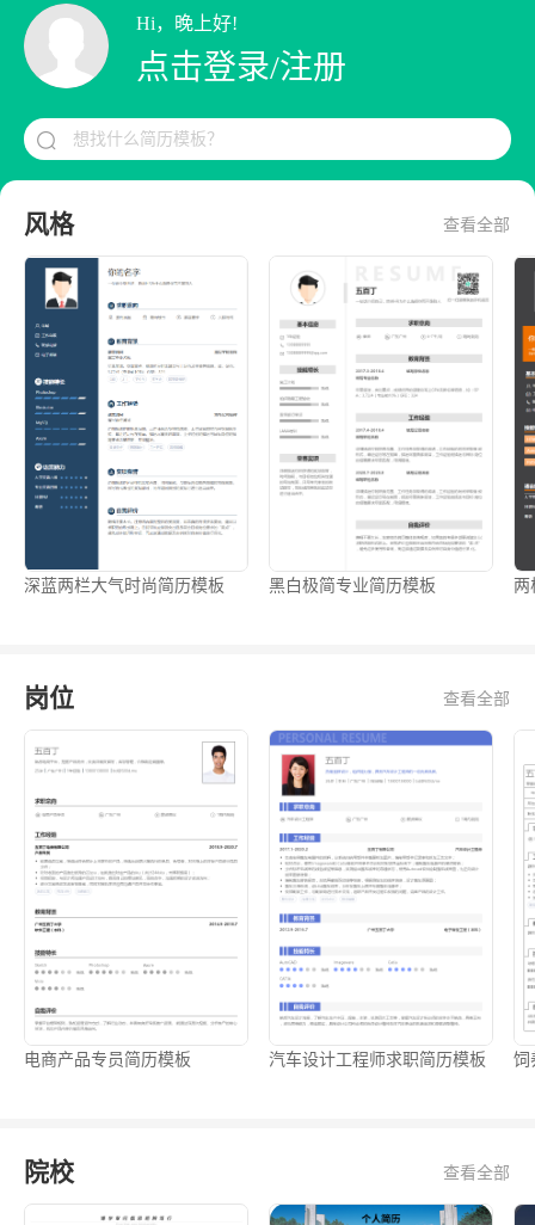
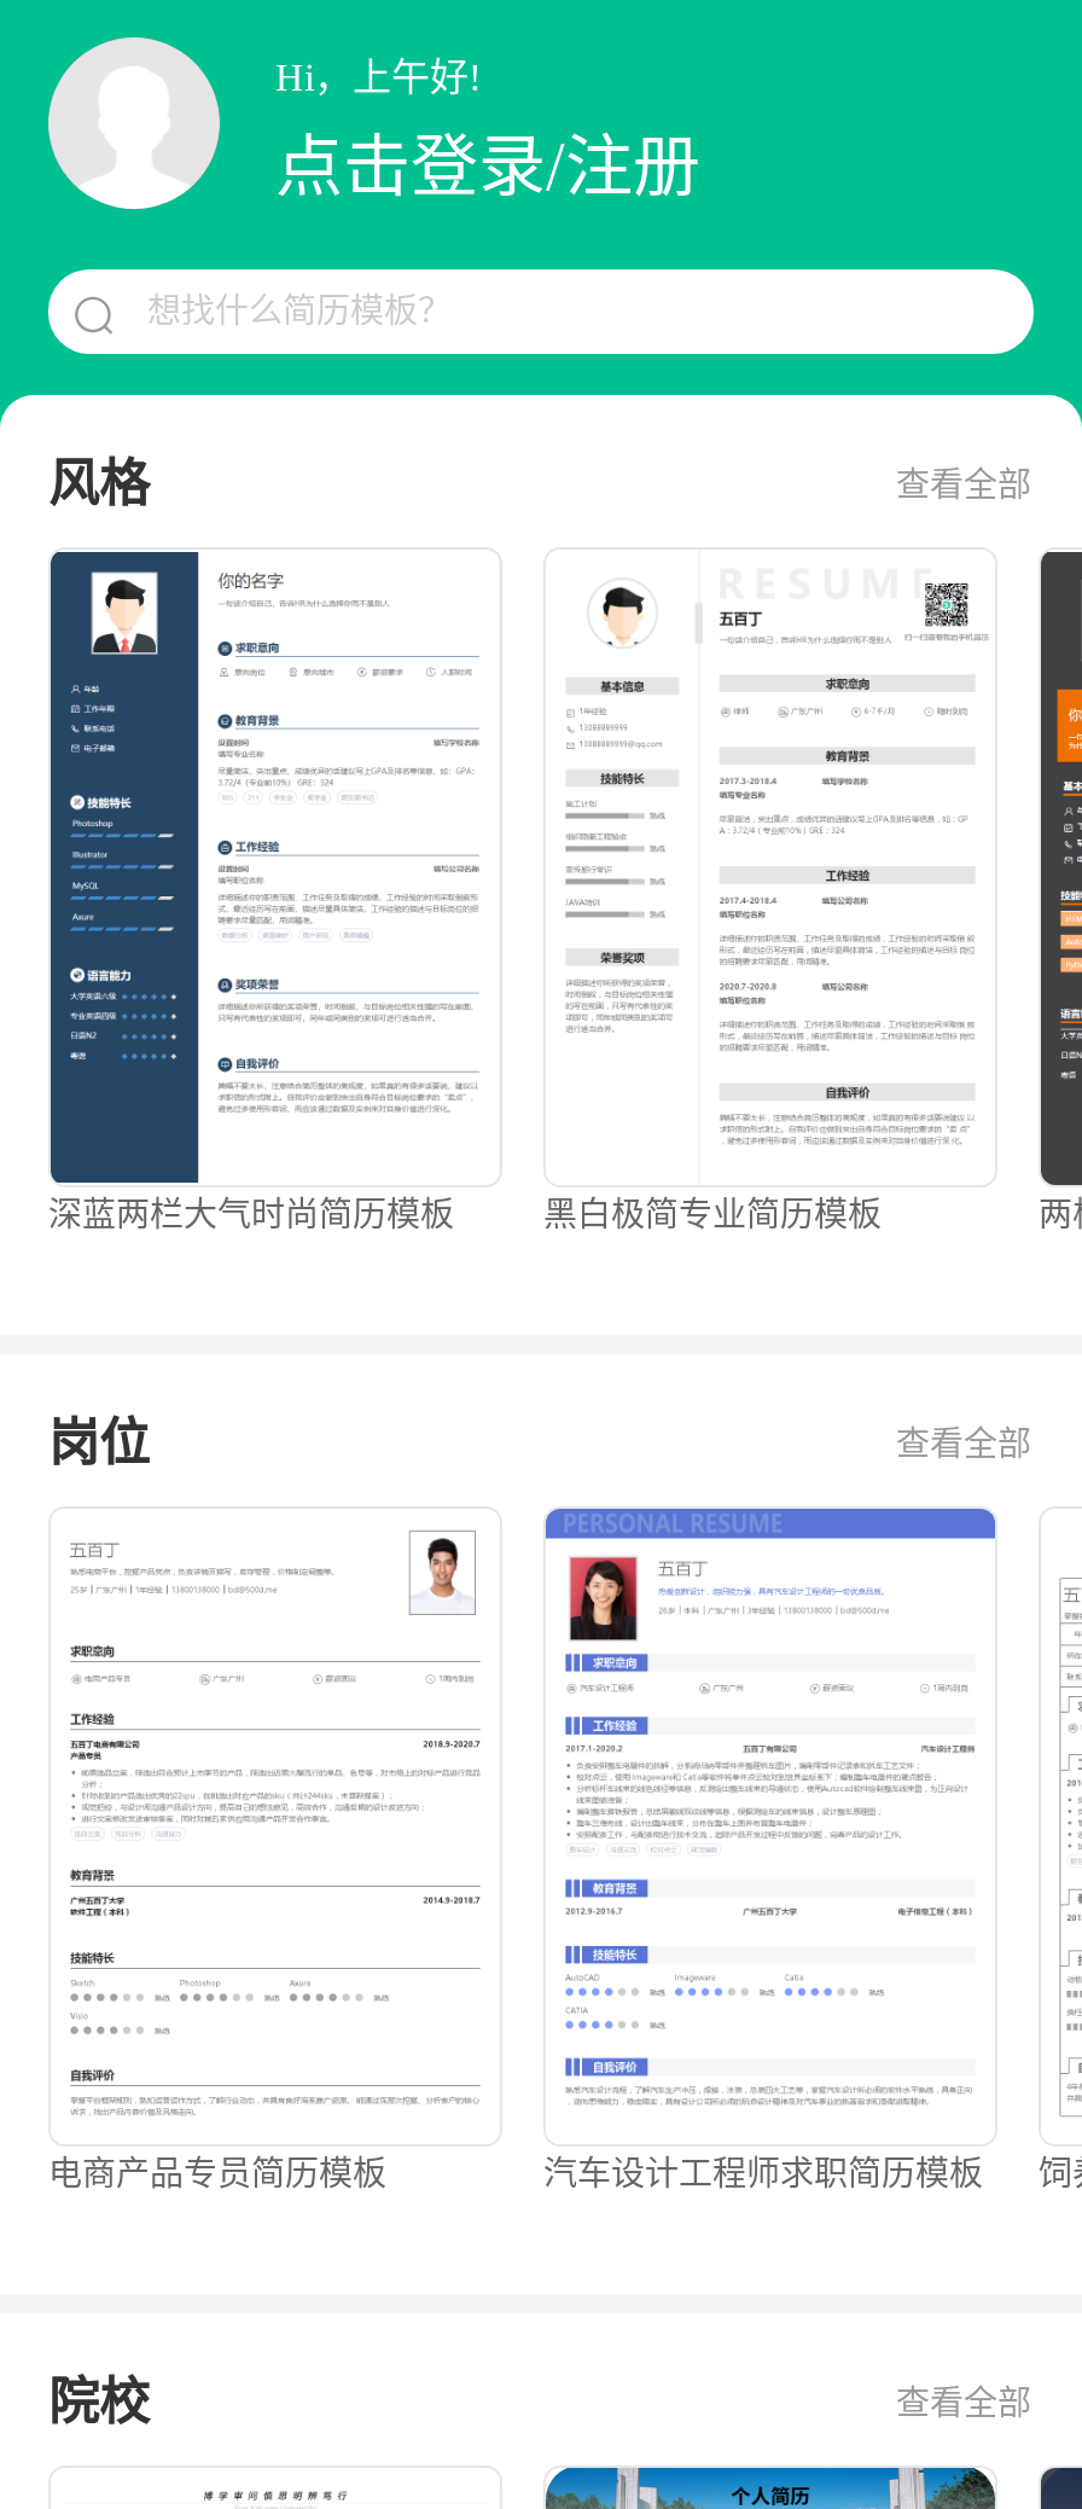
- Hi，晚上好!
+ Hi，上午好!
